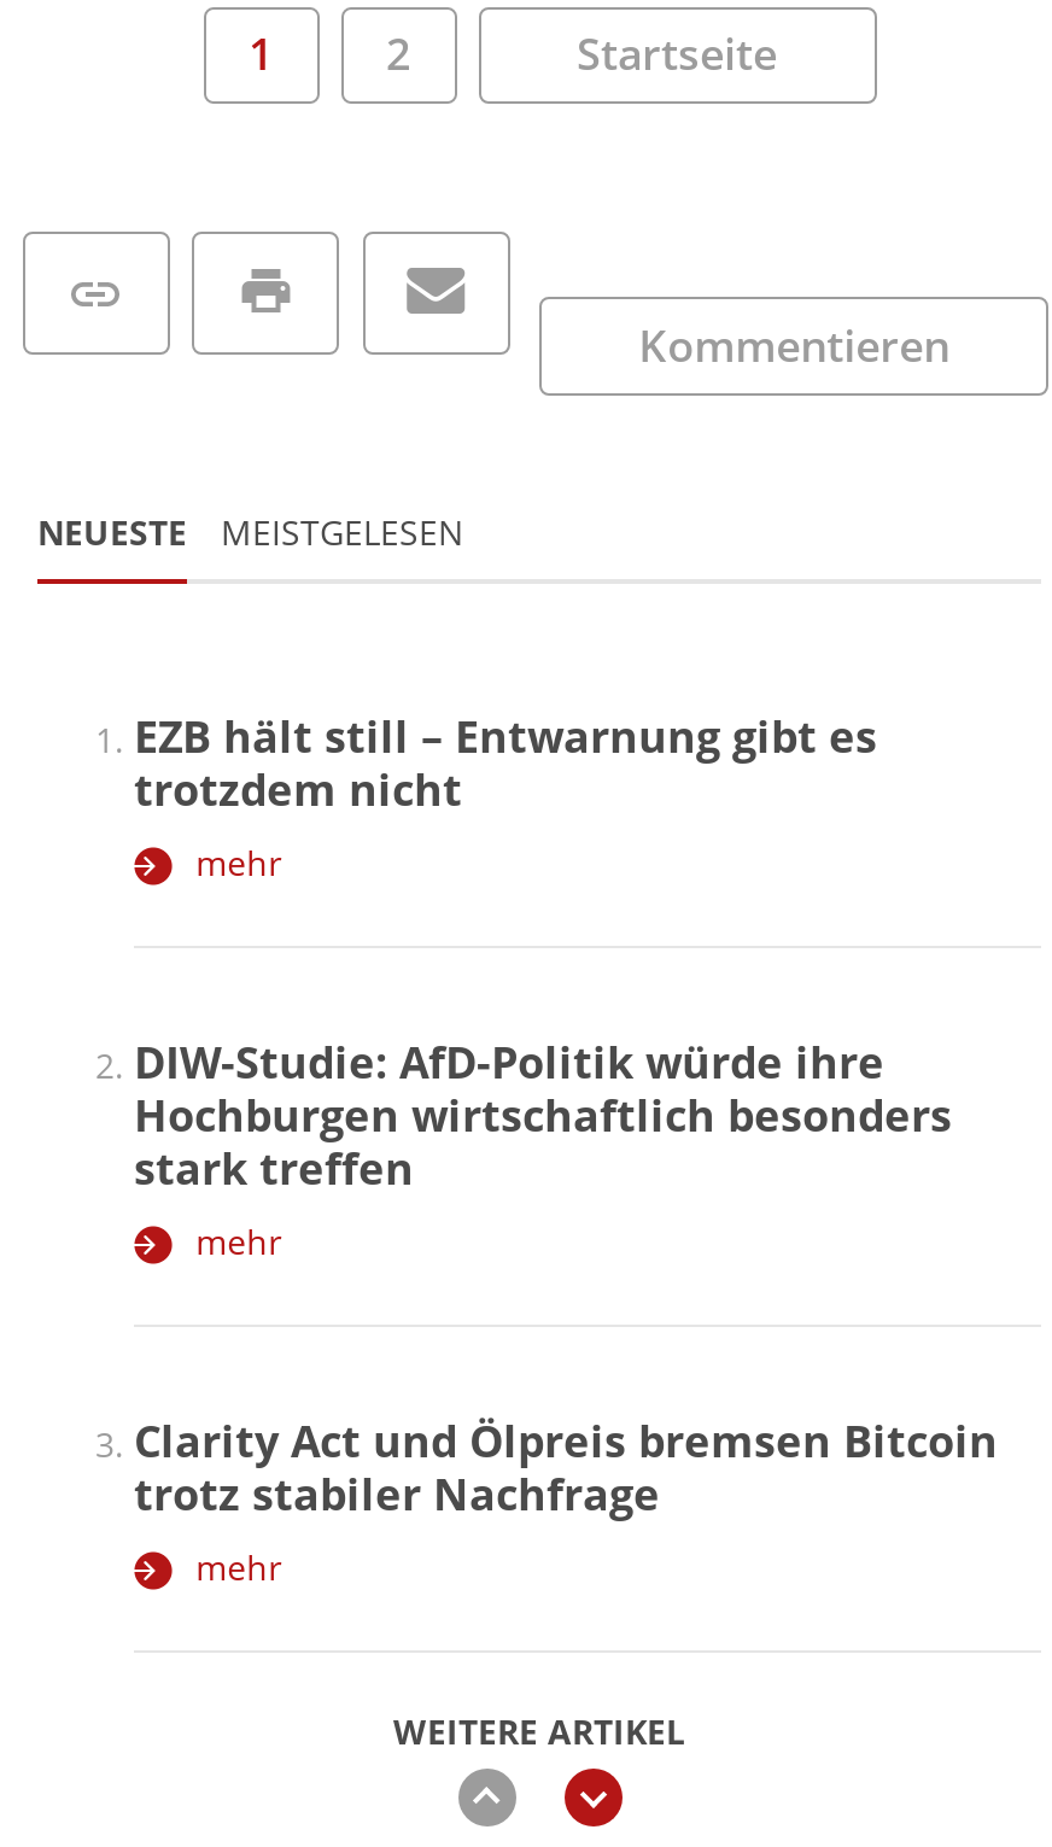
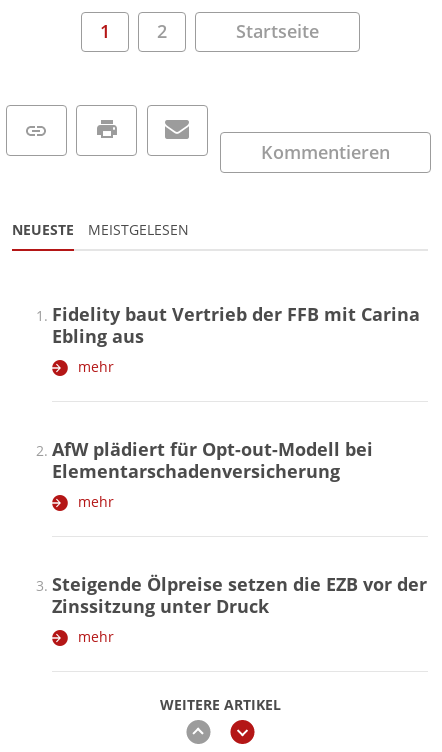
- EZB hält still – Entwarnung gibt es
- trotzdem nicht
+ Fidelity baut Vertrieb der FFB mit Carina
+ Ebling aus

- DIW-Studie: AfD-Politik würde ihre
- Hochburgen wirtschaftlich besonders
- stark treffen
+ AfW plädiert für Opt-out-Modell bei
+ Elementarschadenversicherung

- Clarity Act und Ölpreis bremsen Bitcoin
- trotz stabiler Nachfrage
+ Steigende Ölpreise setzen die EZB vor der
+ Zinssitzung unter Druck
